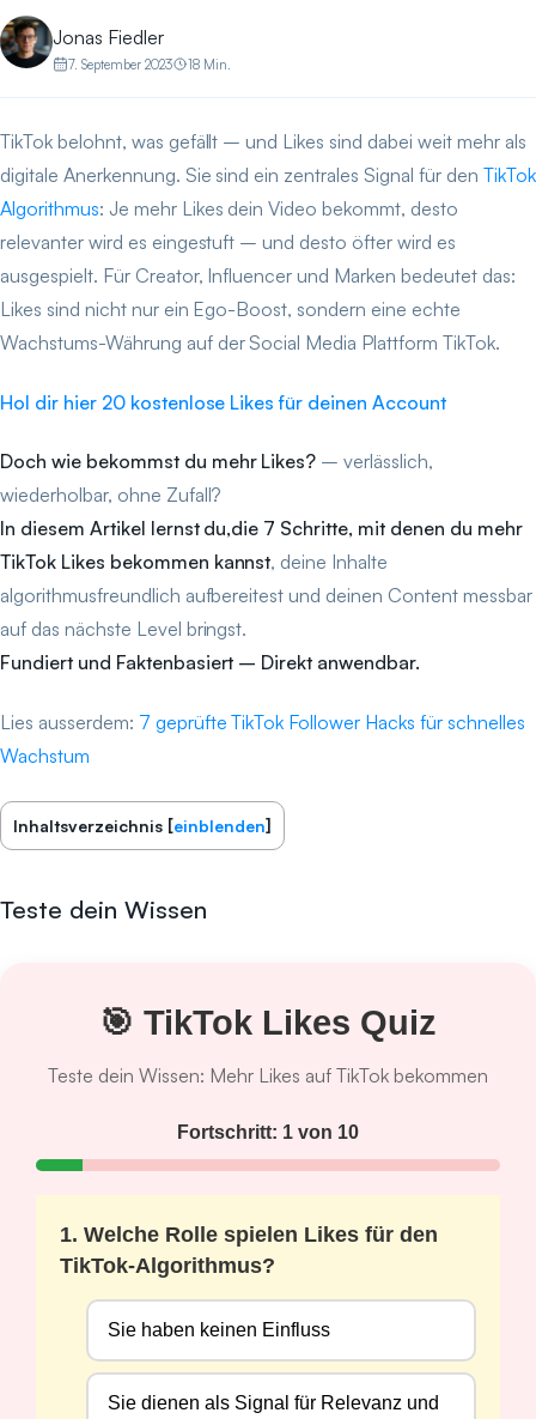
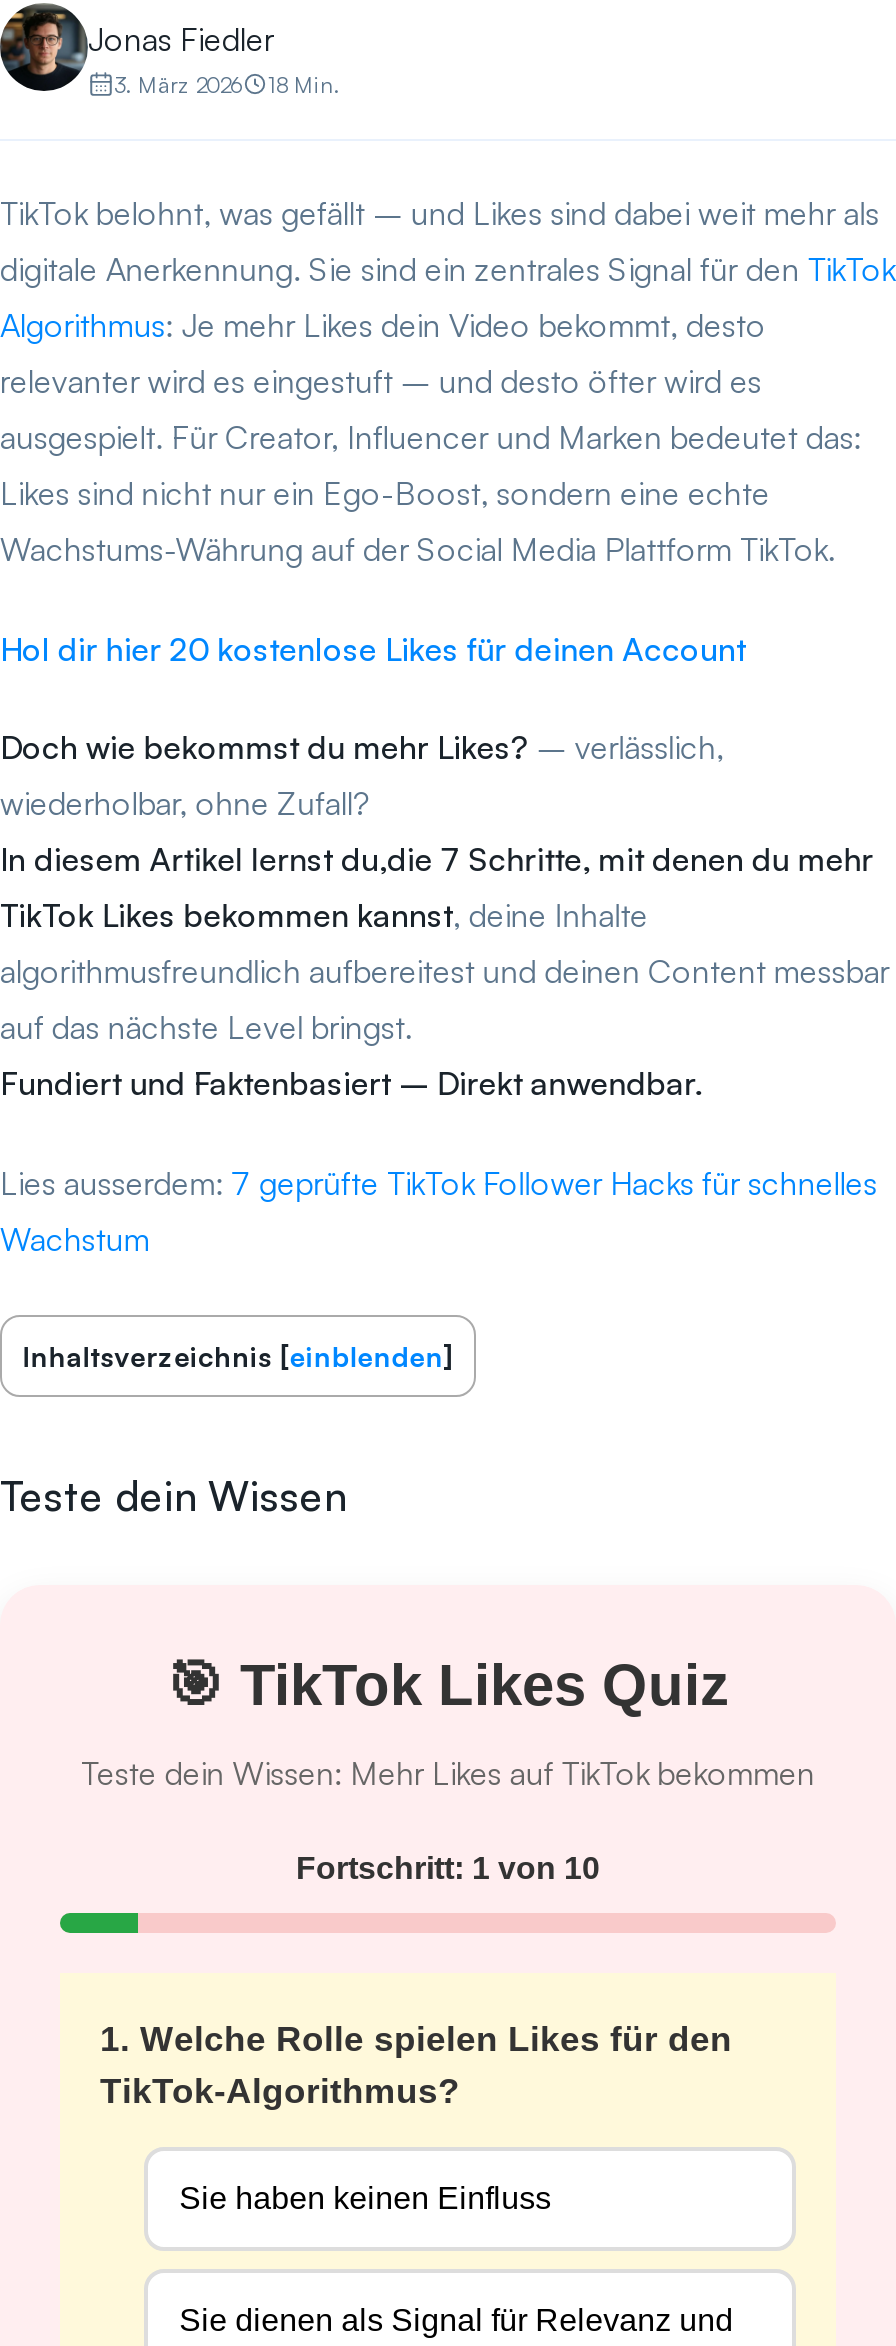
- 7. September 2023 18 Min.
+ 3. März 2026 18 Min.
